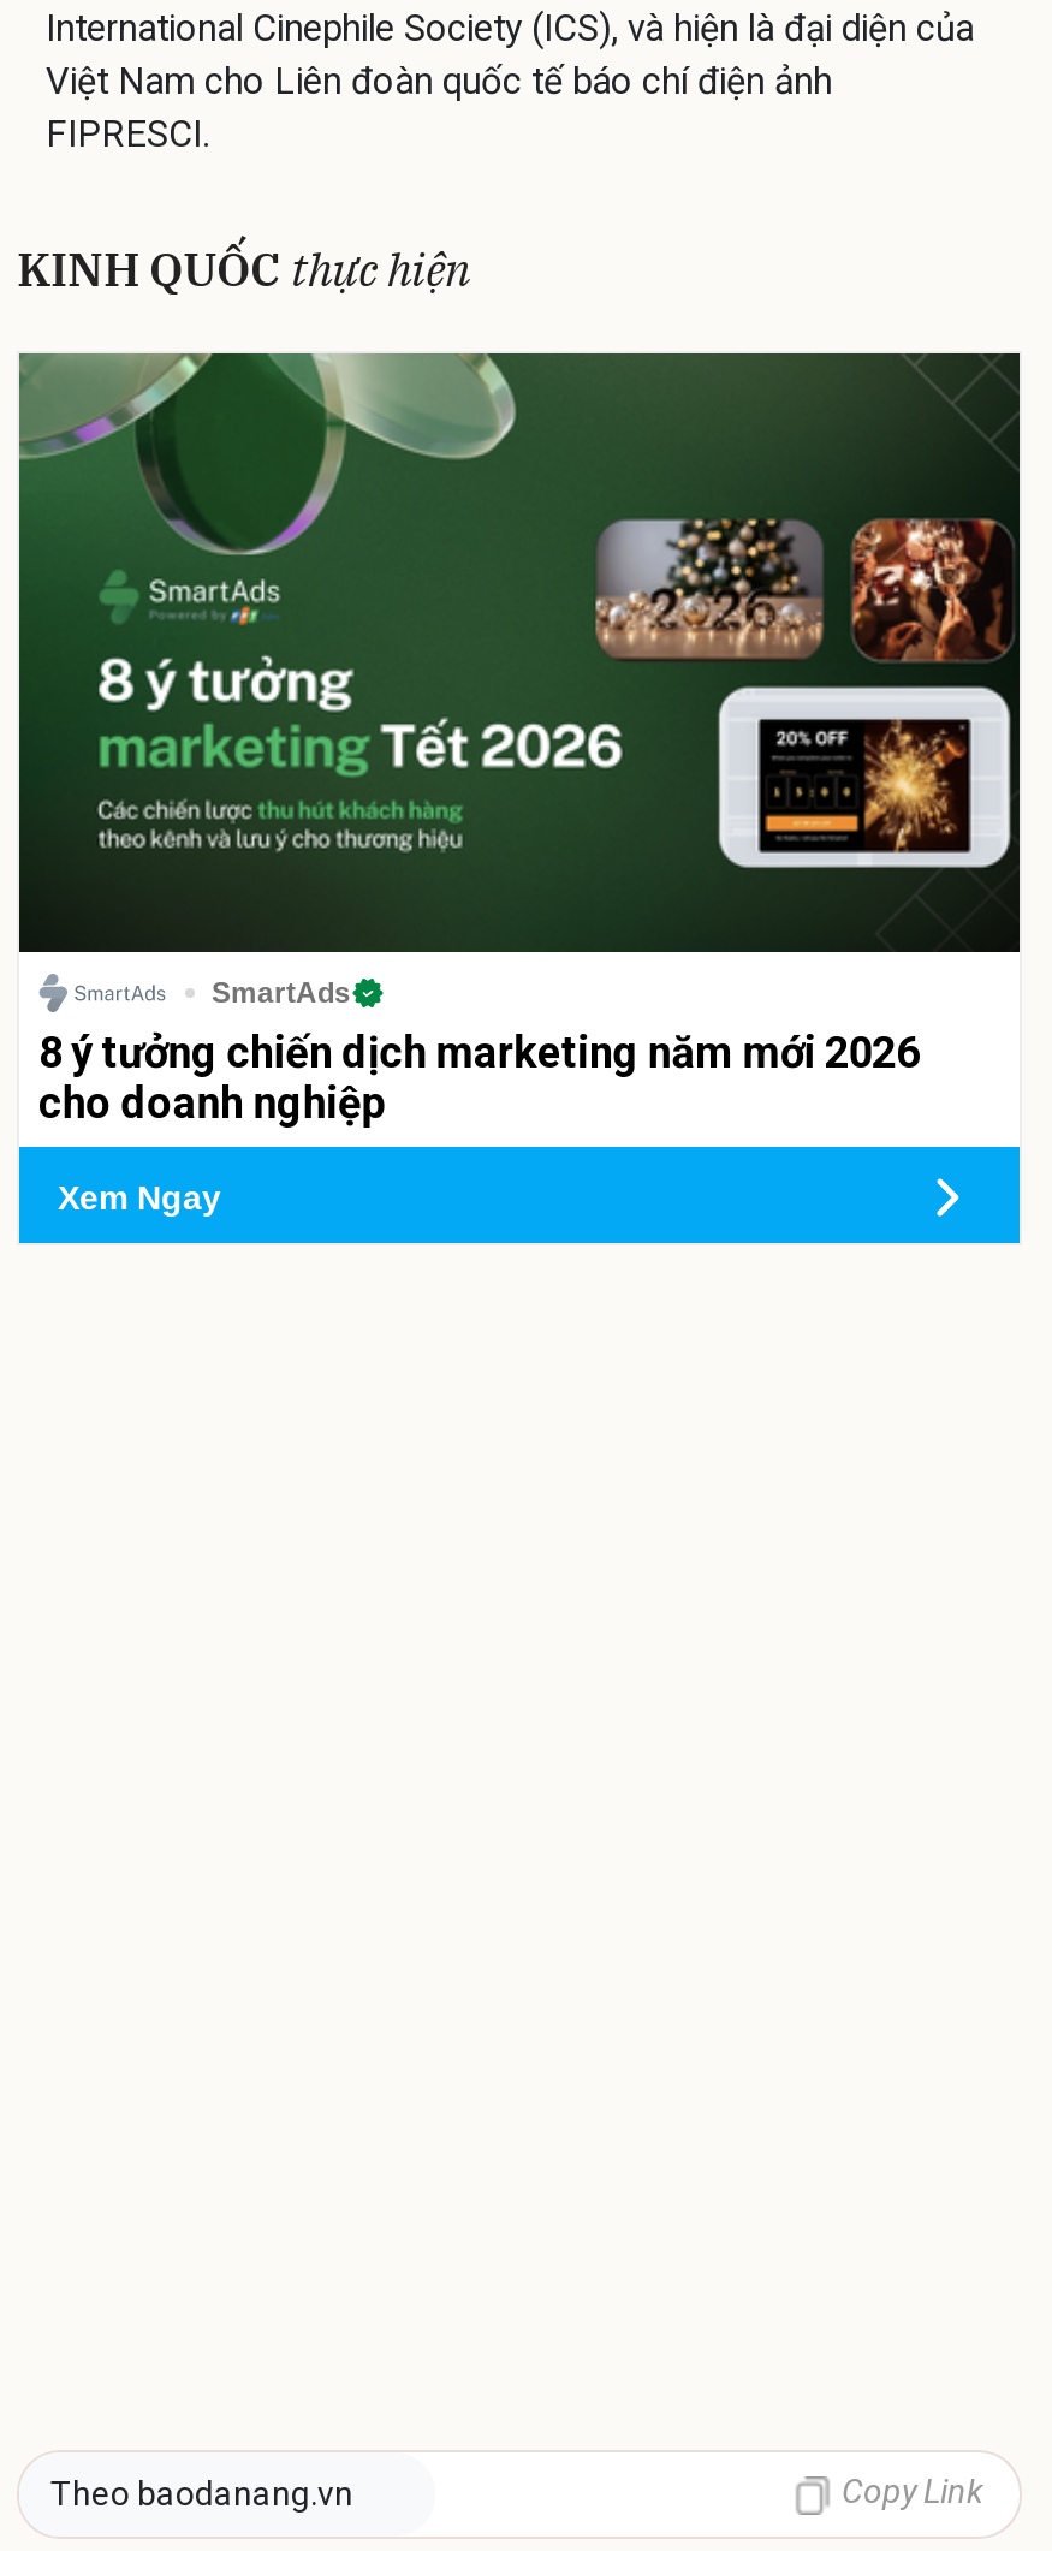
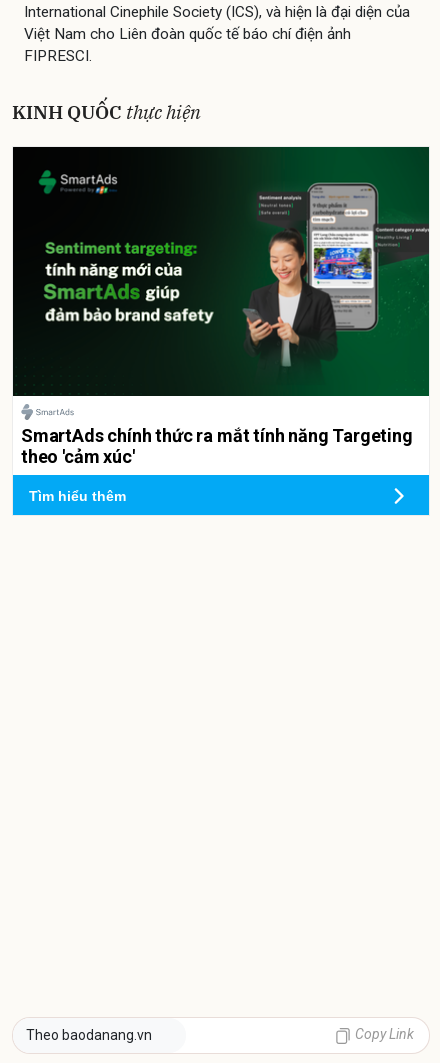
- [image]
- SmartAds
- 8 ý tưởng chiến dịch marketing năm mới 2026
- cho doanh nghiệp
+ [image]
+ SmartAds chính thức ra mắt tính năng Targeting
+ theo 'cảm xúc'

- Xem Ngay
+ Tìm hiểu thêm
